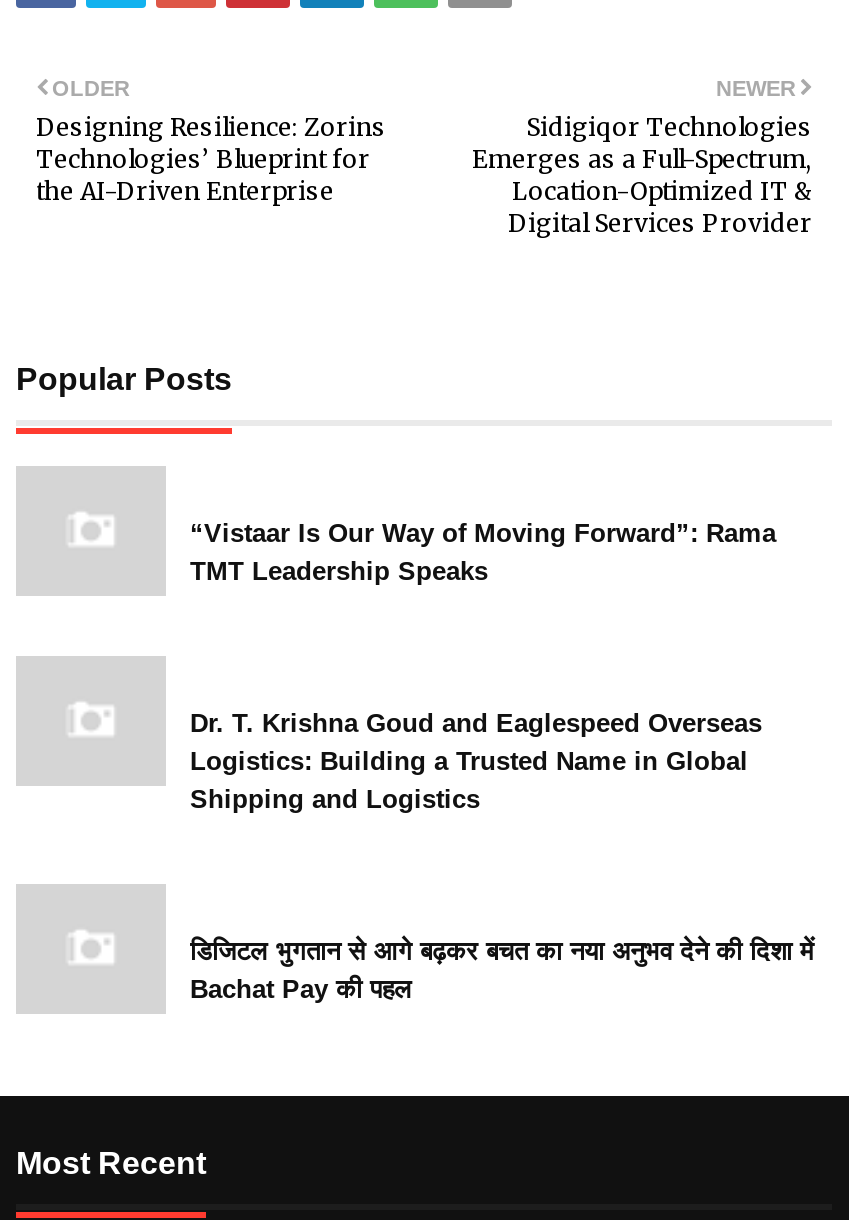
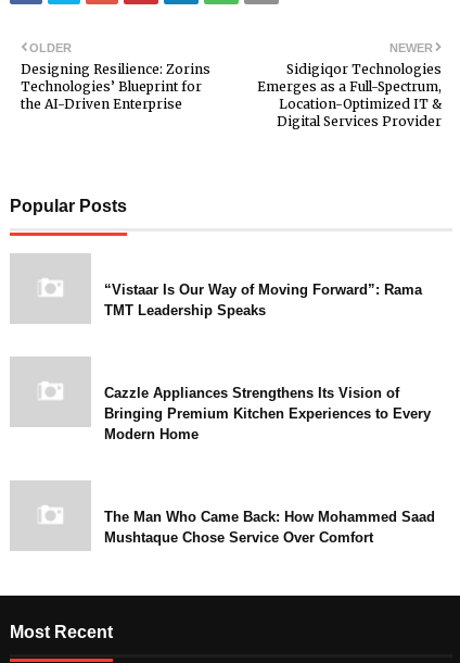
- Dr. T. Krishna Goud and Eaglespeed Overseas
- Logistics: Building a Trusted Name in Global
- Shipping and Logistics
+ Cazzle Appliances Strengthens Its Vision of
+ Bringing Premium Kitchen Experiences to Every
+ Modern Home

- डिजिटल भुगतान से आगे बढ़कर बचत का नया अनुभव देने की दिशा में
- Bachat Pay की पहल
+ The Man Who Came Back: How Mohammed Saad
+ Mushtaque Chose Service Over Comfort
